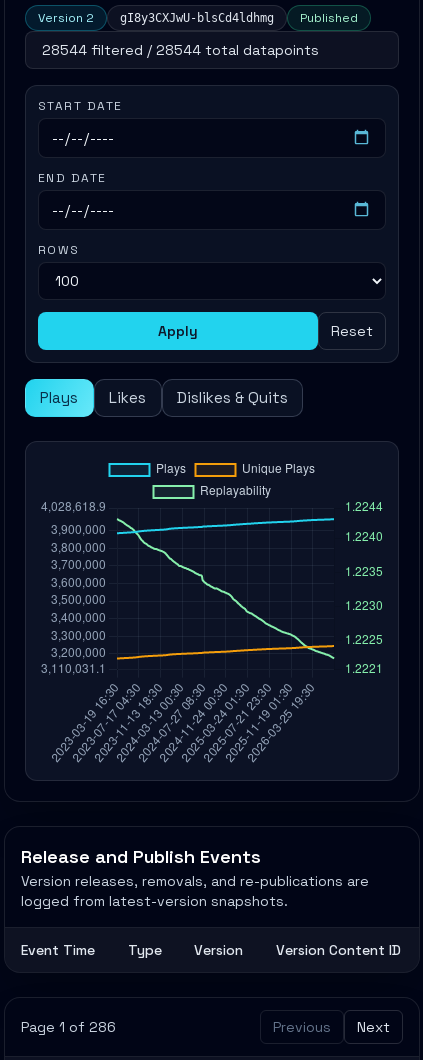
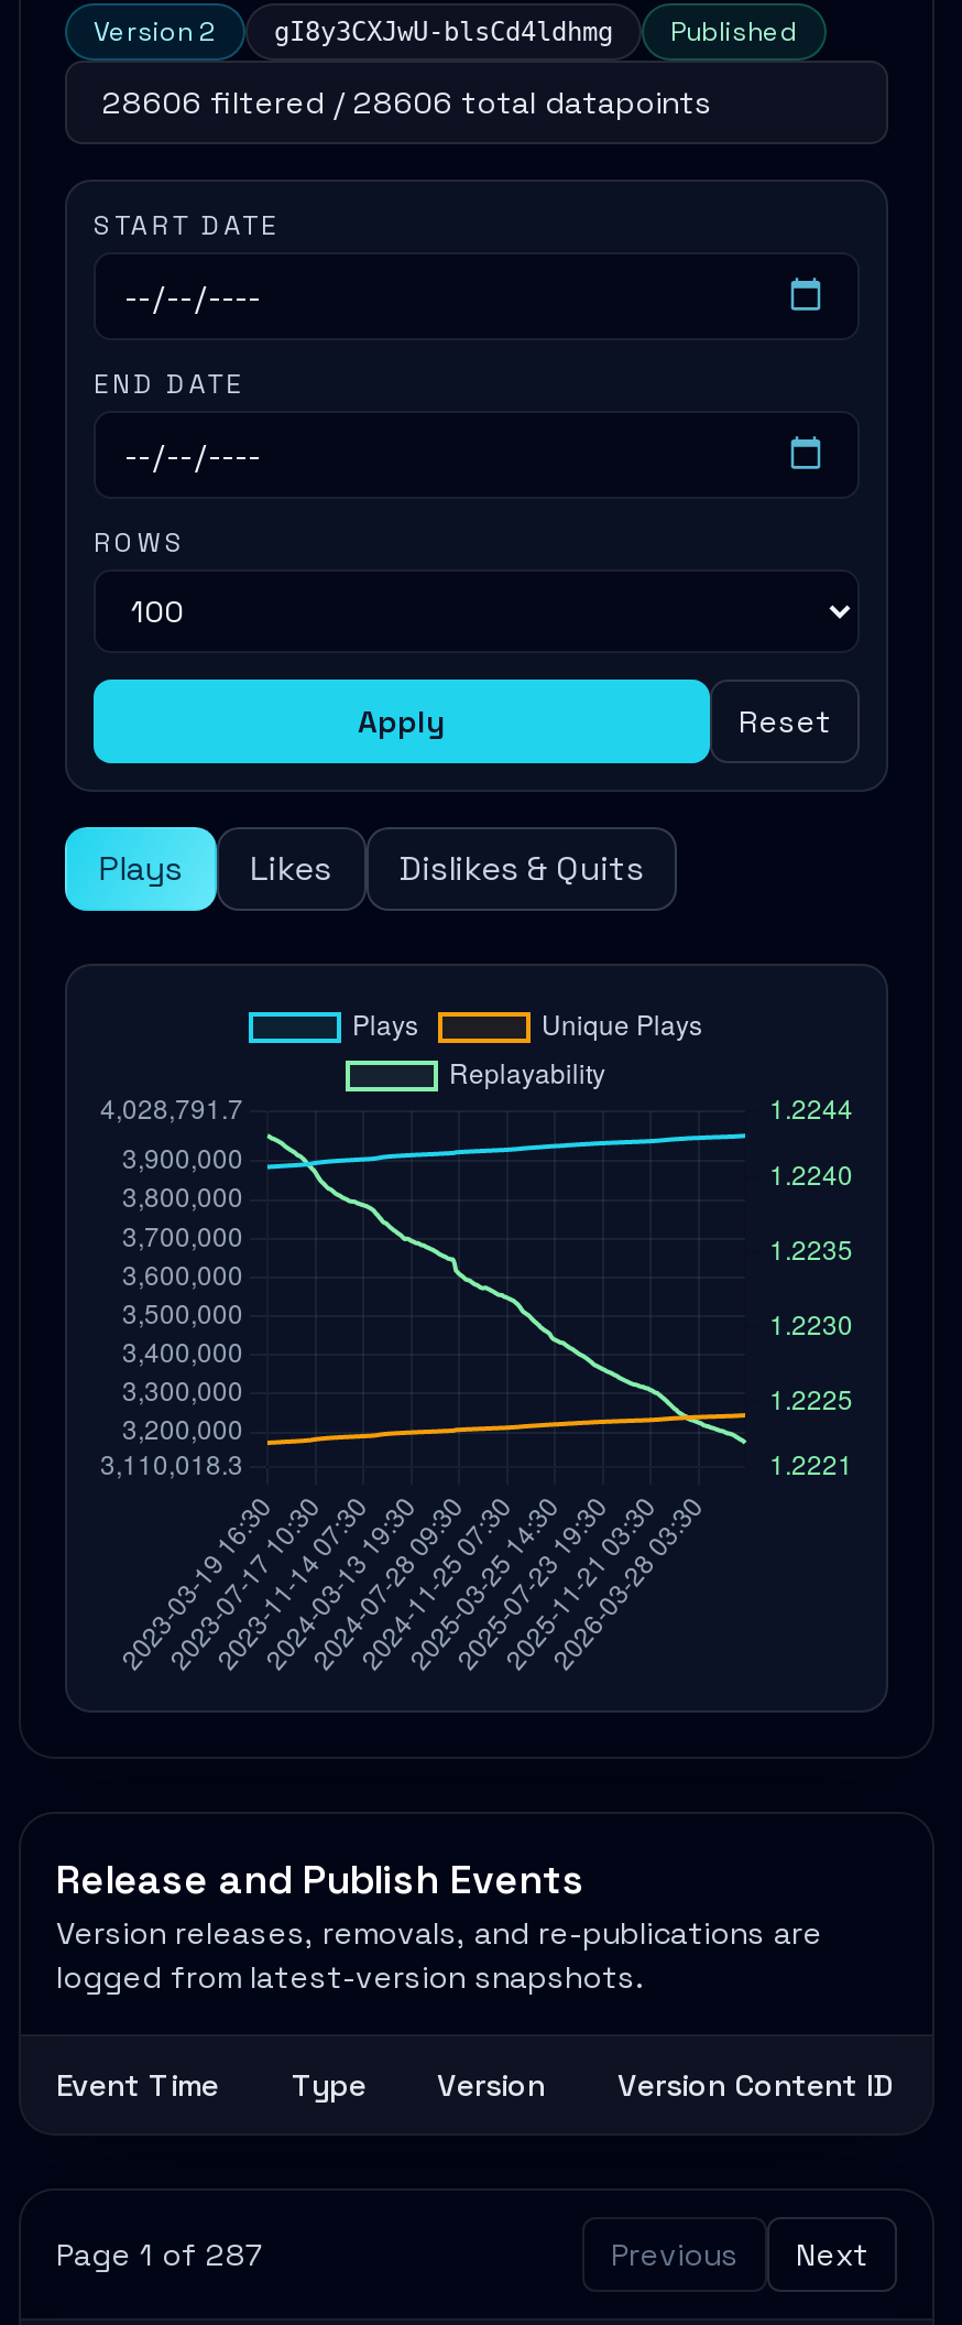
- 28544 filtered / 28544 total datapoints
+ 28606 filtered / 28606 total datapoints

- Page 1 of 286
+ Page 1 of 287
